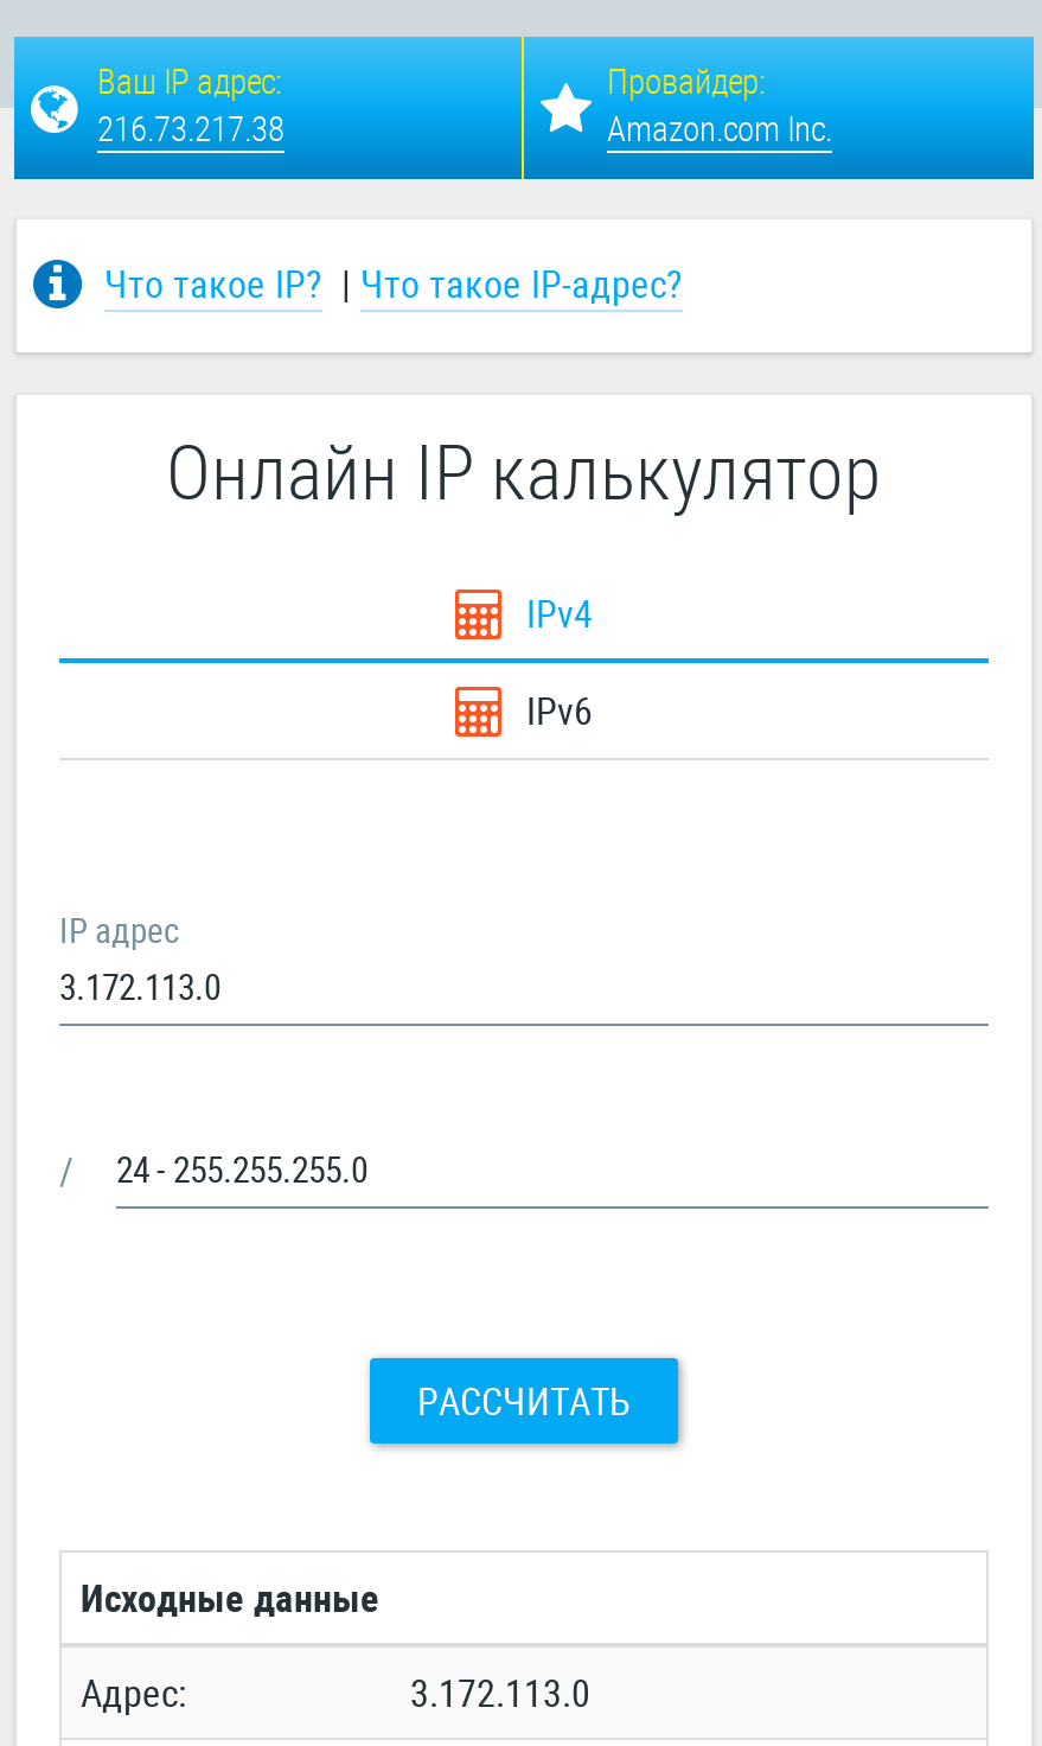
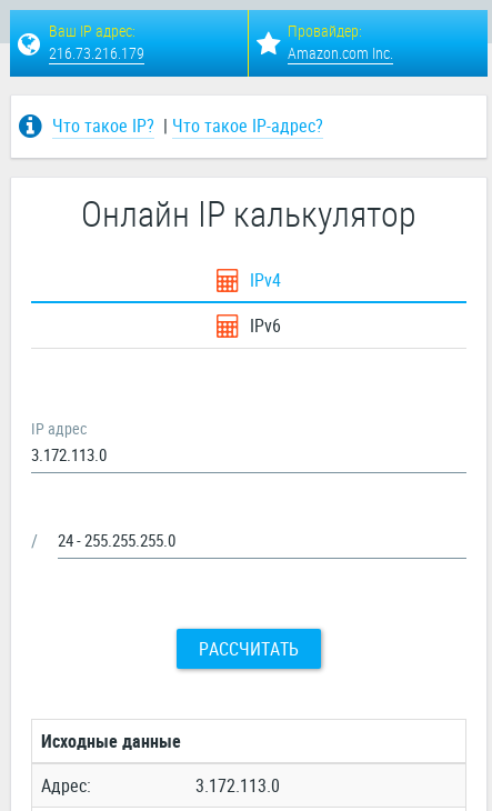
- 216.73.217.38
+ 216.73.216.179
